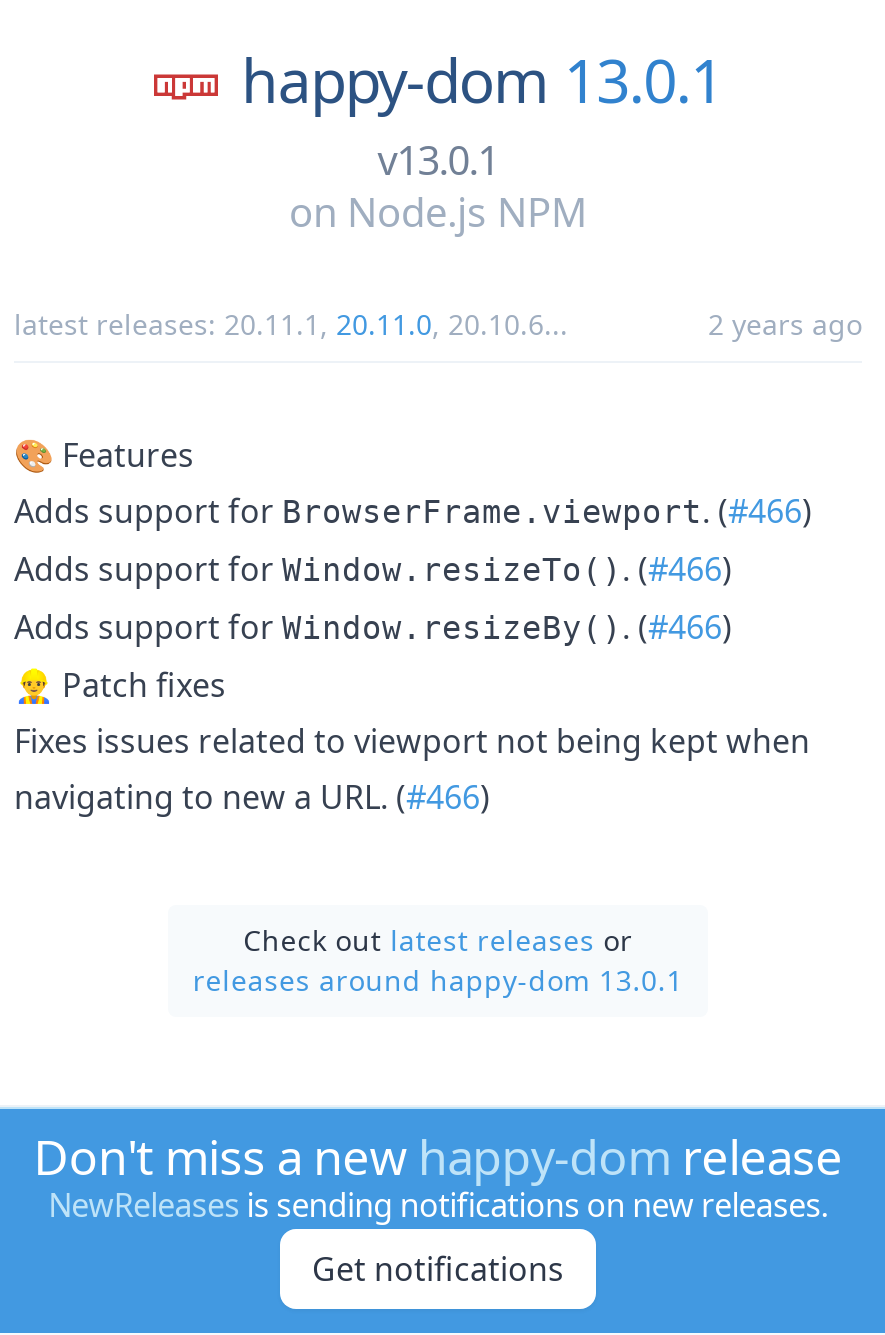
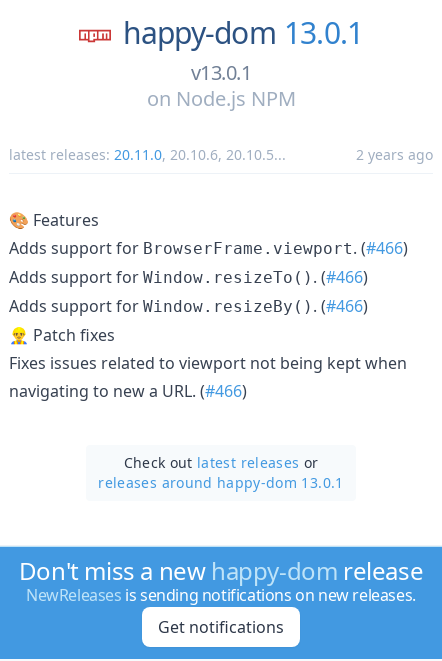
- latest releases: 20.11.1, 20.11.0, 20.10.6...
+ latest releases: 20.11.0, 20.10.6, 20.10.5...
